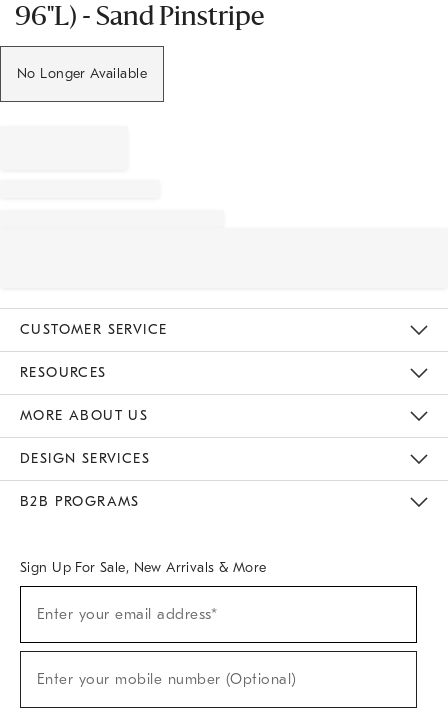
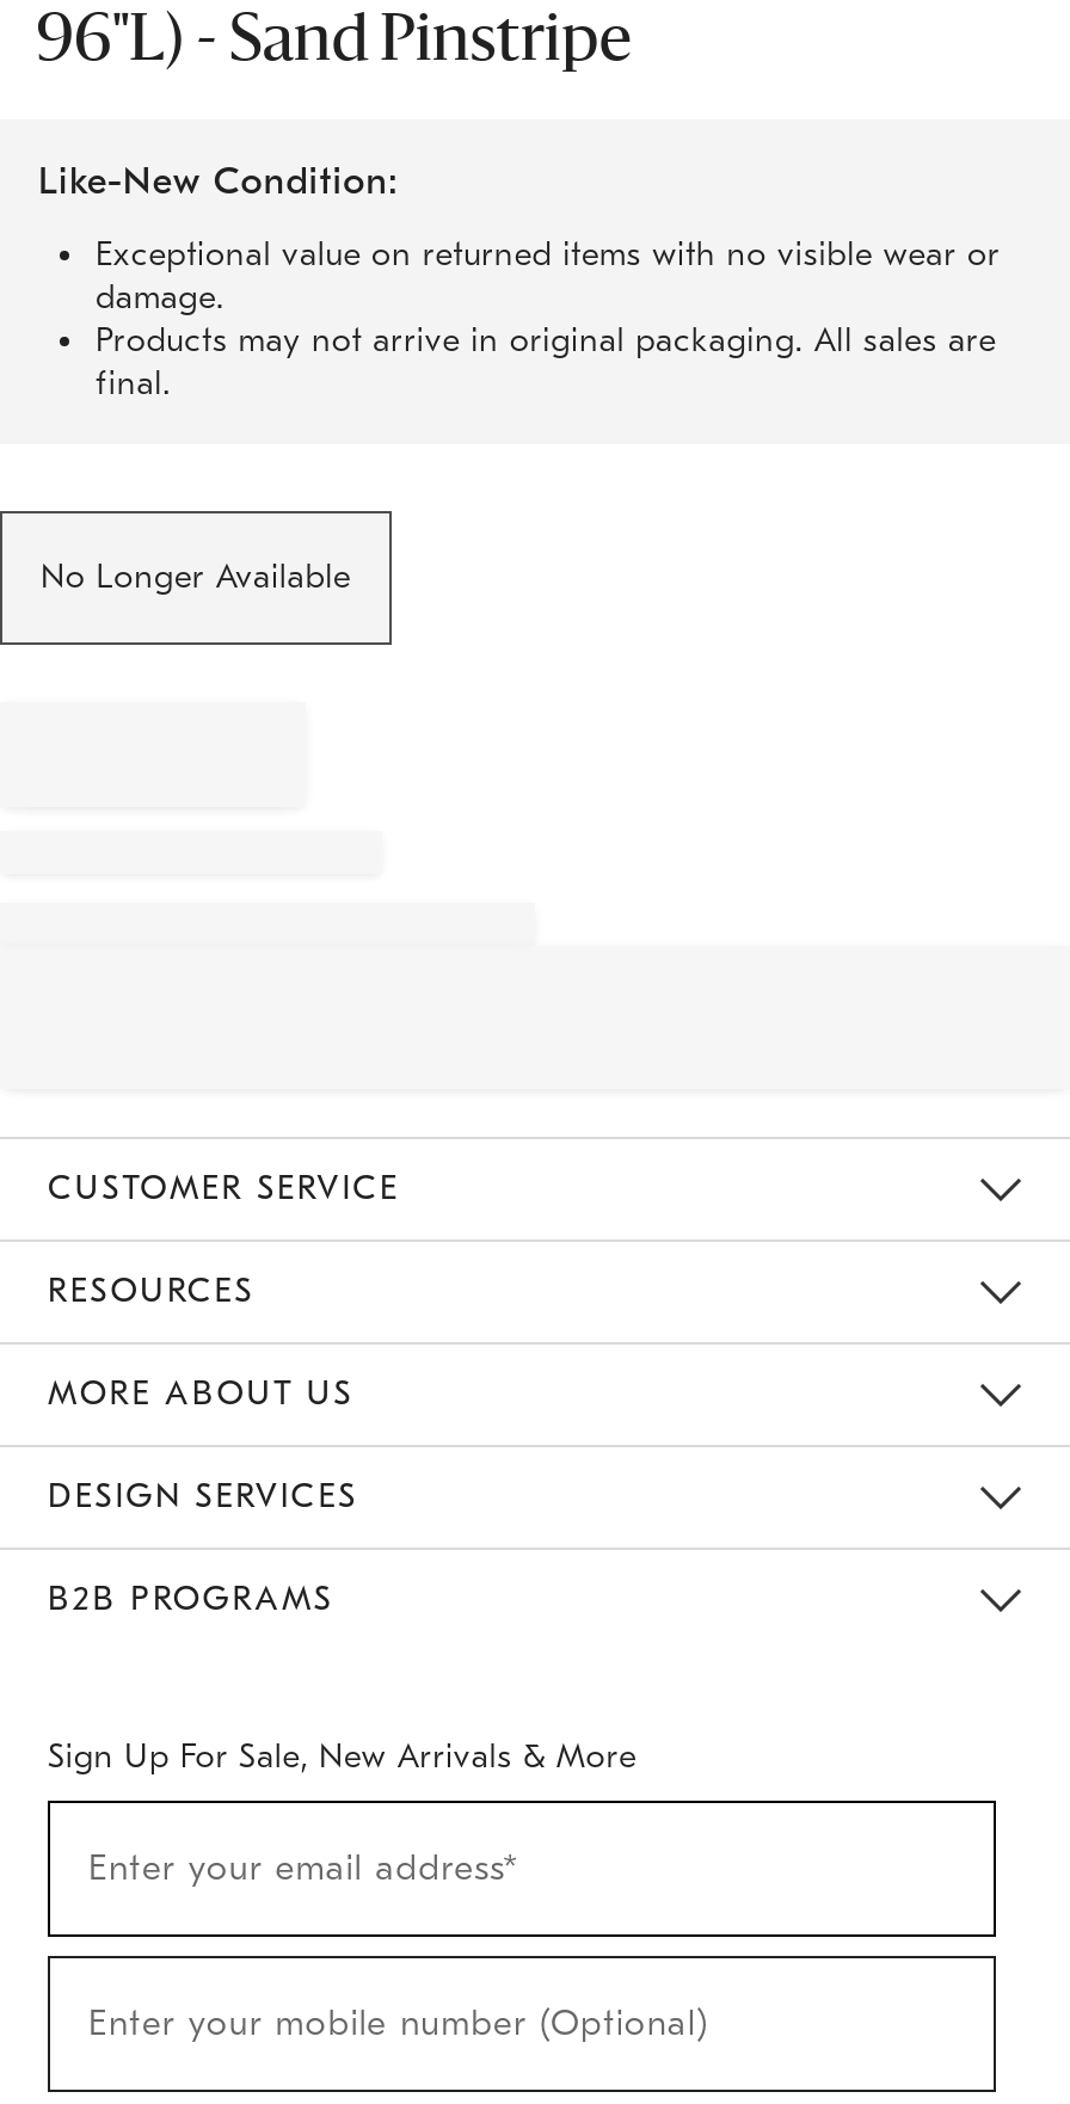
+ Like-New Condition:
+ Exceptional value on returned items with no visible wear or
+ damage.
+ Products may not arrive in original packaging. All sales are
+ final.
